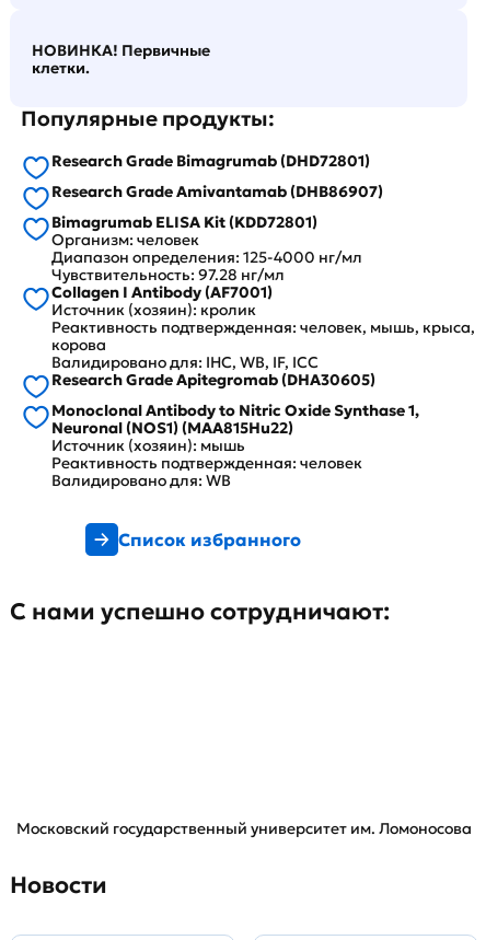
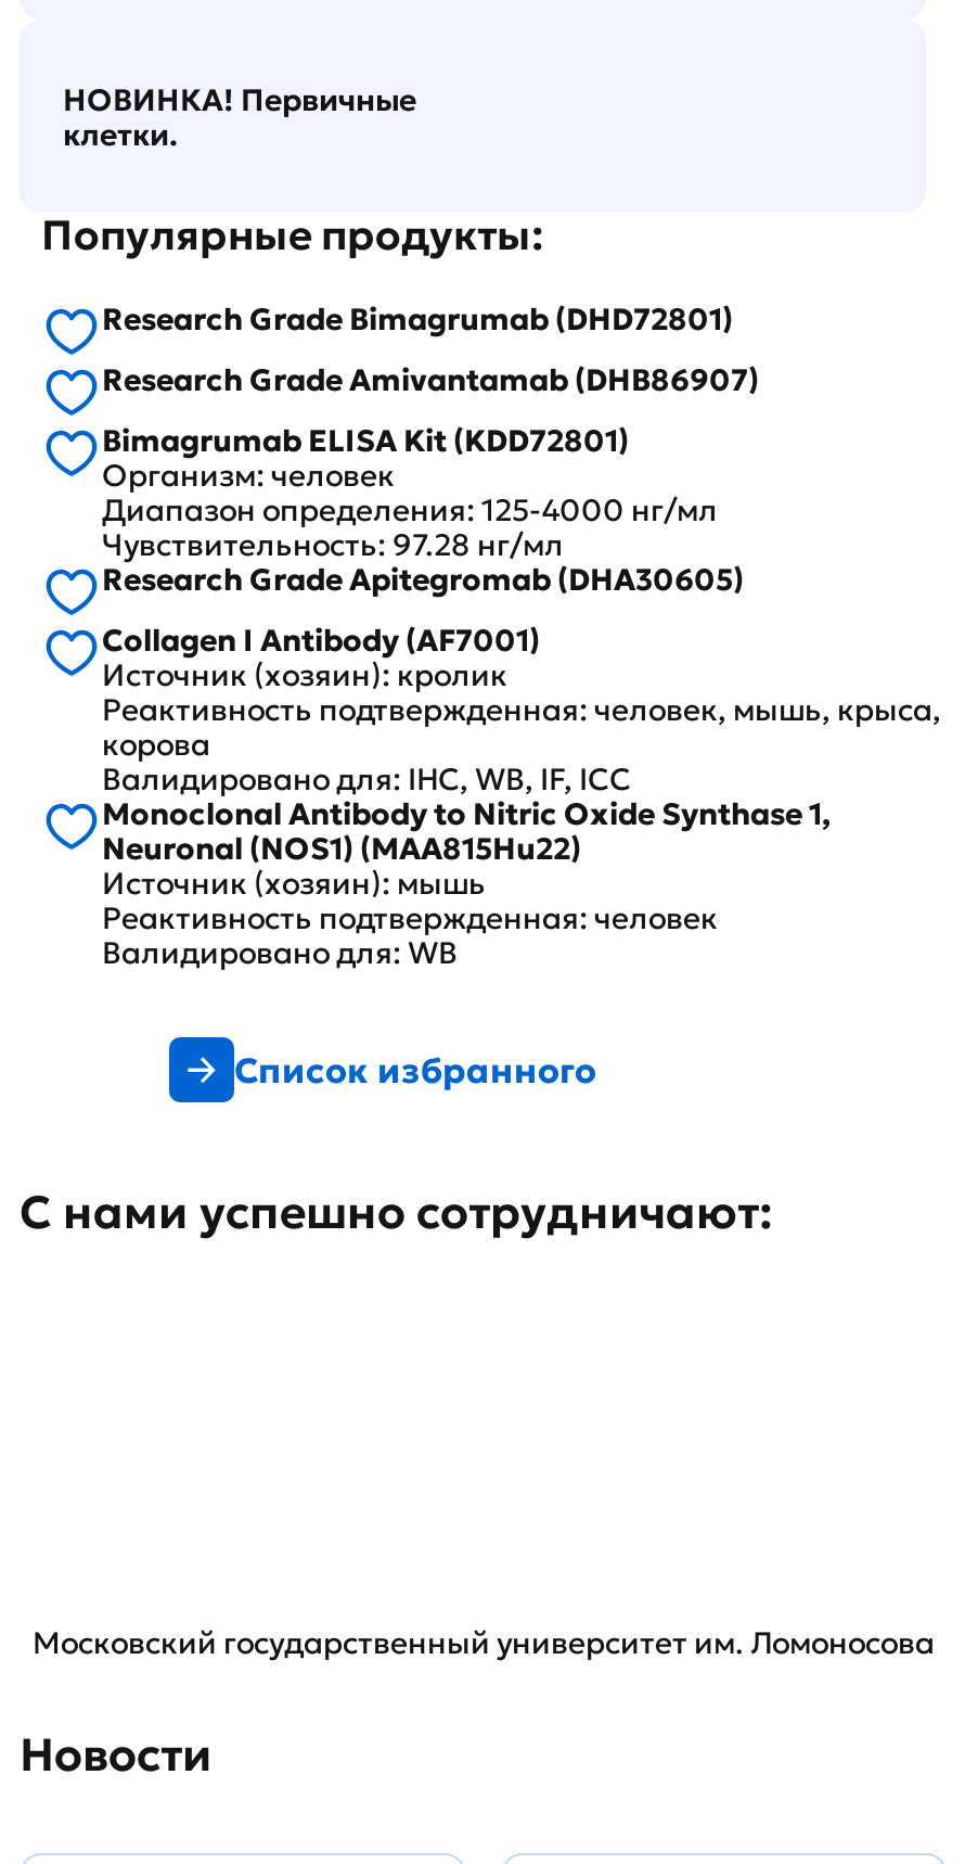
moved down: Collagen I Antibody (AF7001) | Источник (хозяин): кролик | Реактивность подтвержденная: человек, мышь, крыса, | корова | Валидировано для: IHC, WB, IF, ICC

moved up: Research Grade Apitegromab (DHA30605)
